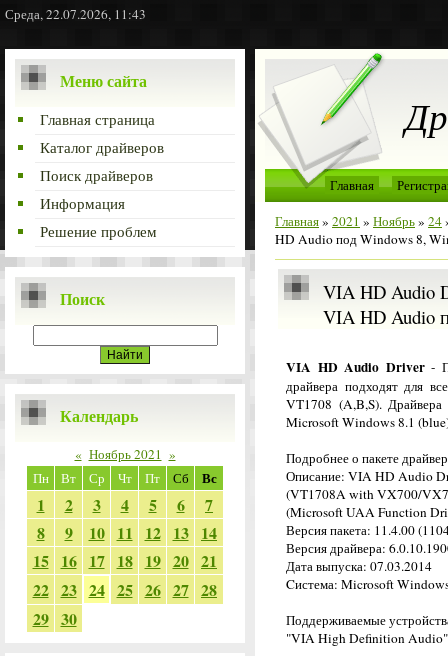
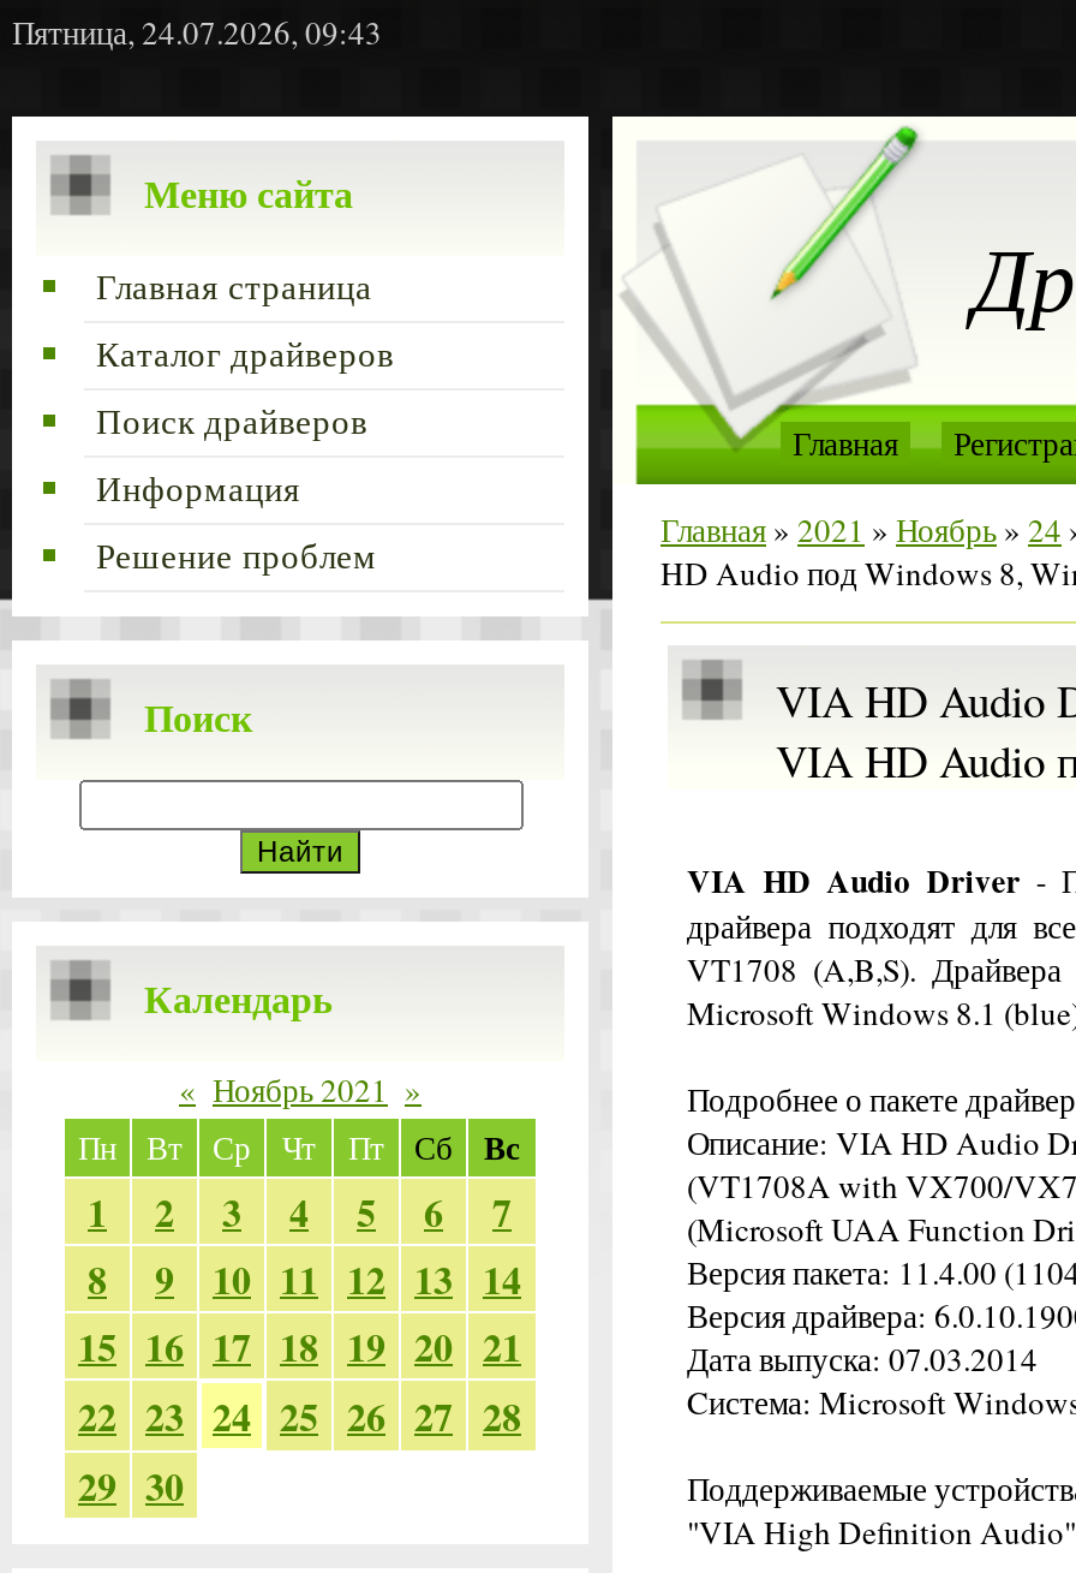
- Среда, 22.07.2026, 11:43
+ Пятница, 24.07.2026, 09:43
